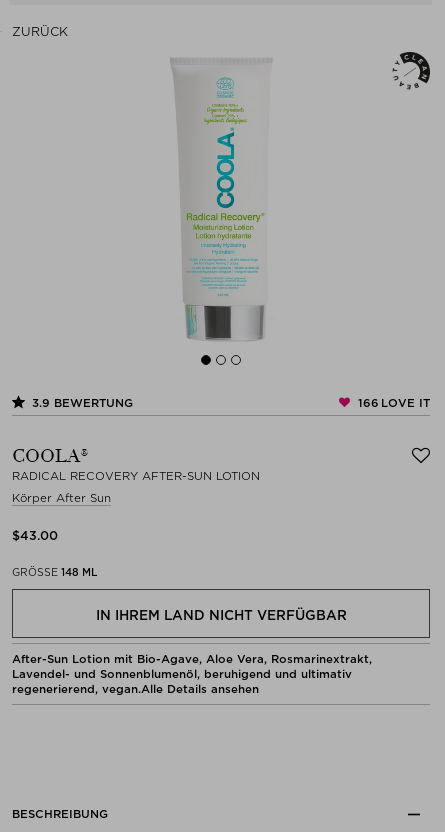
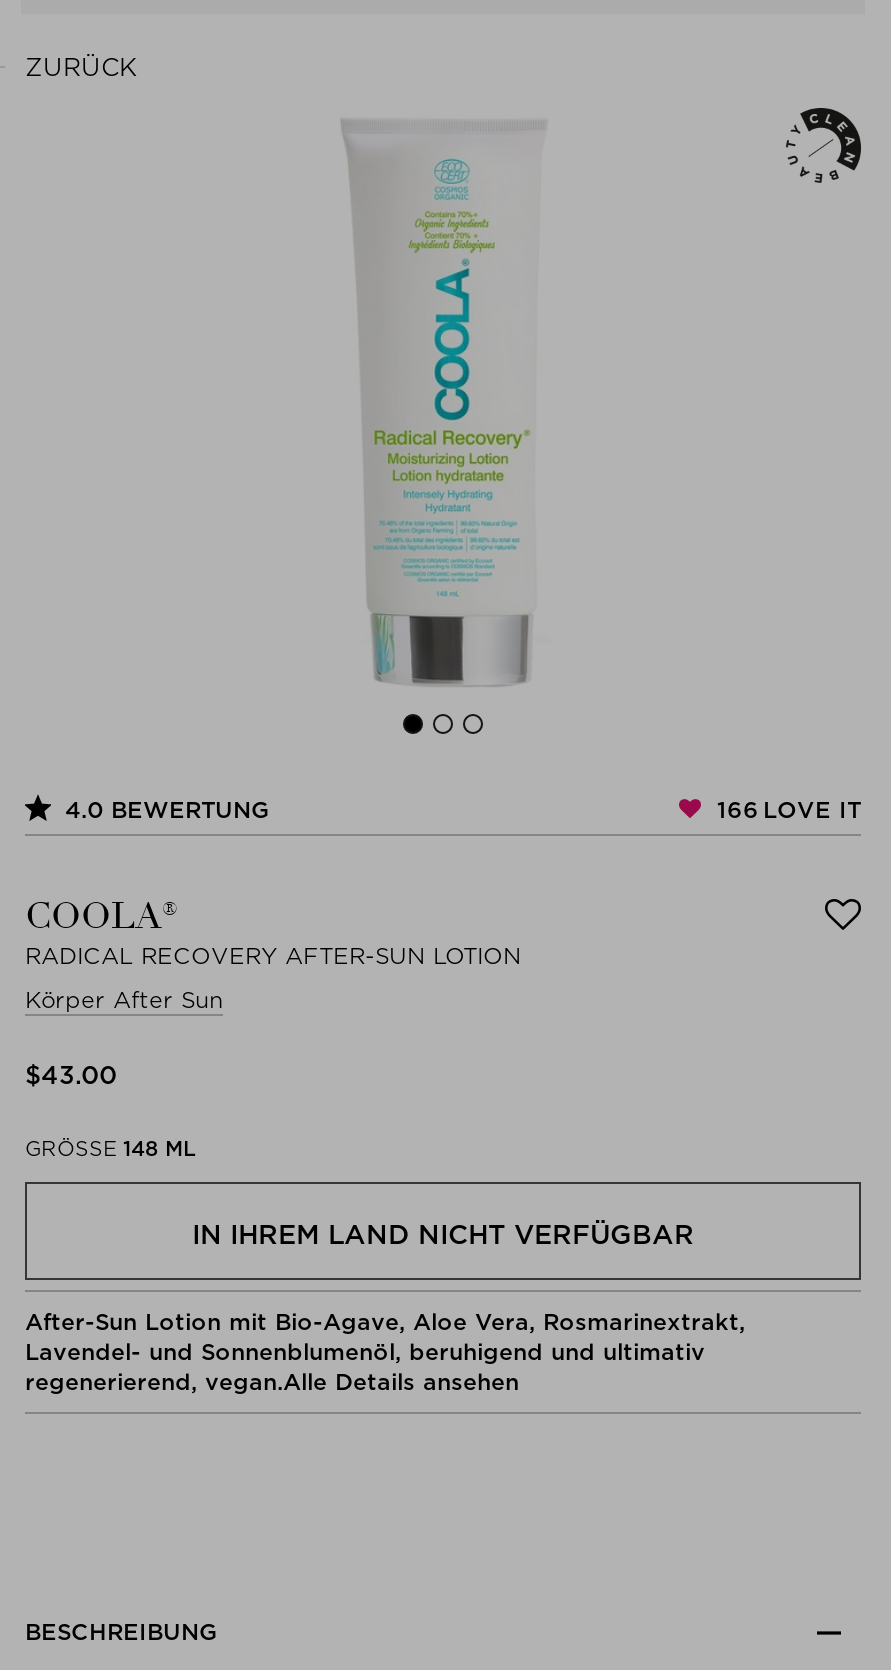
- 3.9 BEWERTUNG
+ 4.0 BEWERTUNG
